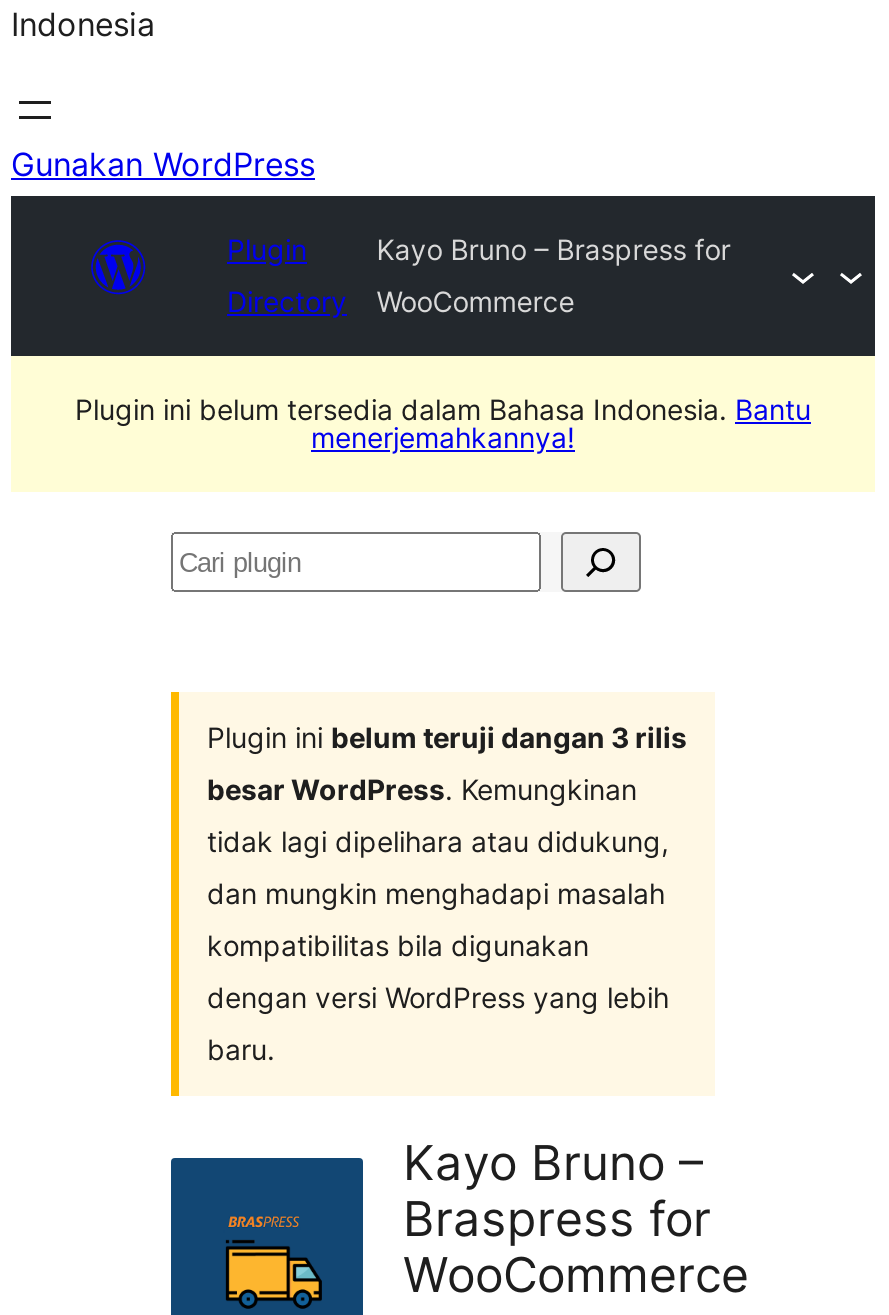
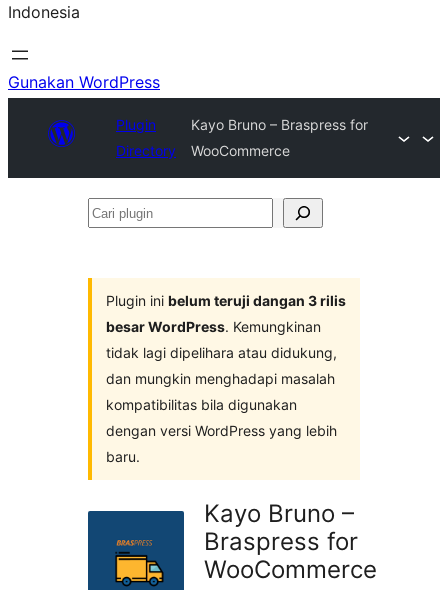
- [image]
- Plugin ini belum tersedia dalam Bahasa Indonesia. Bantu
- menerjemahkannya!
